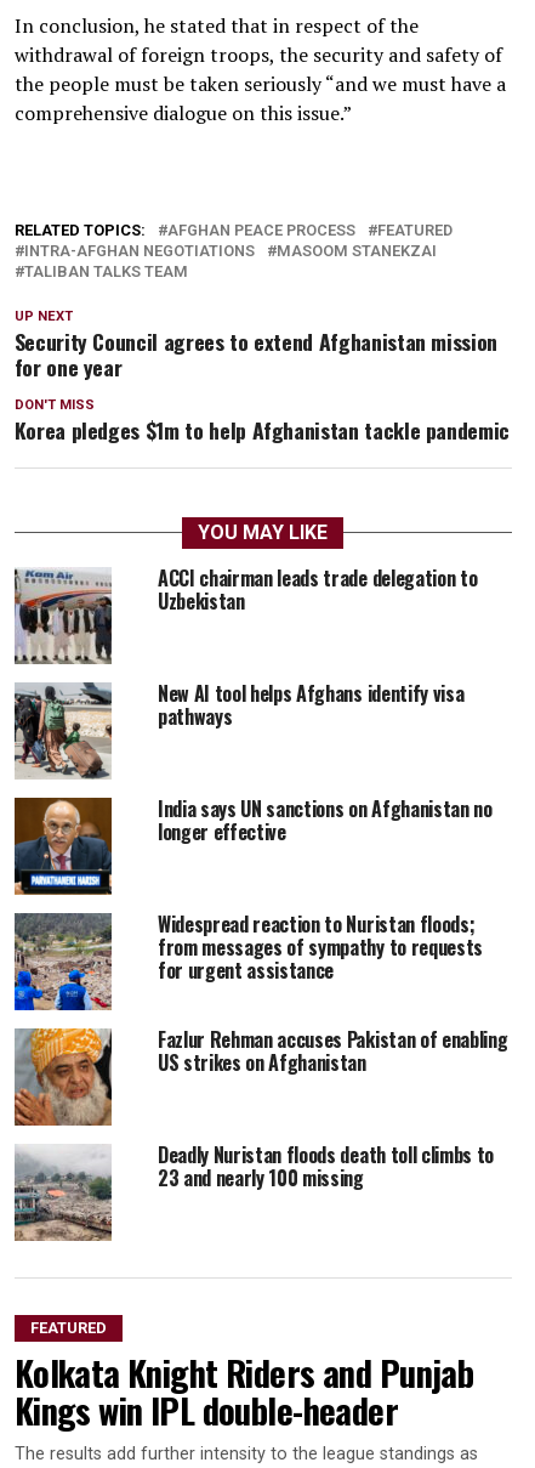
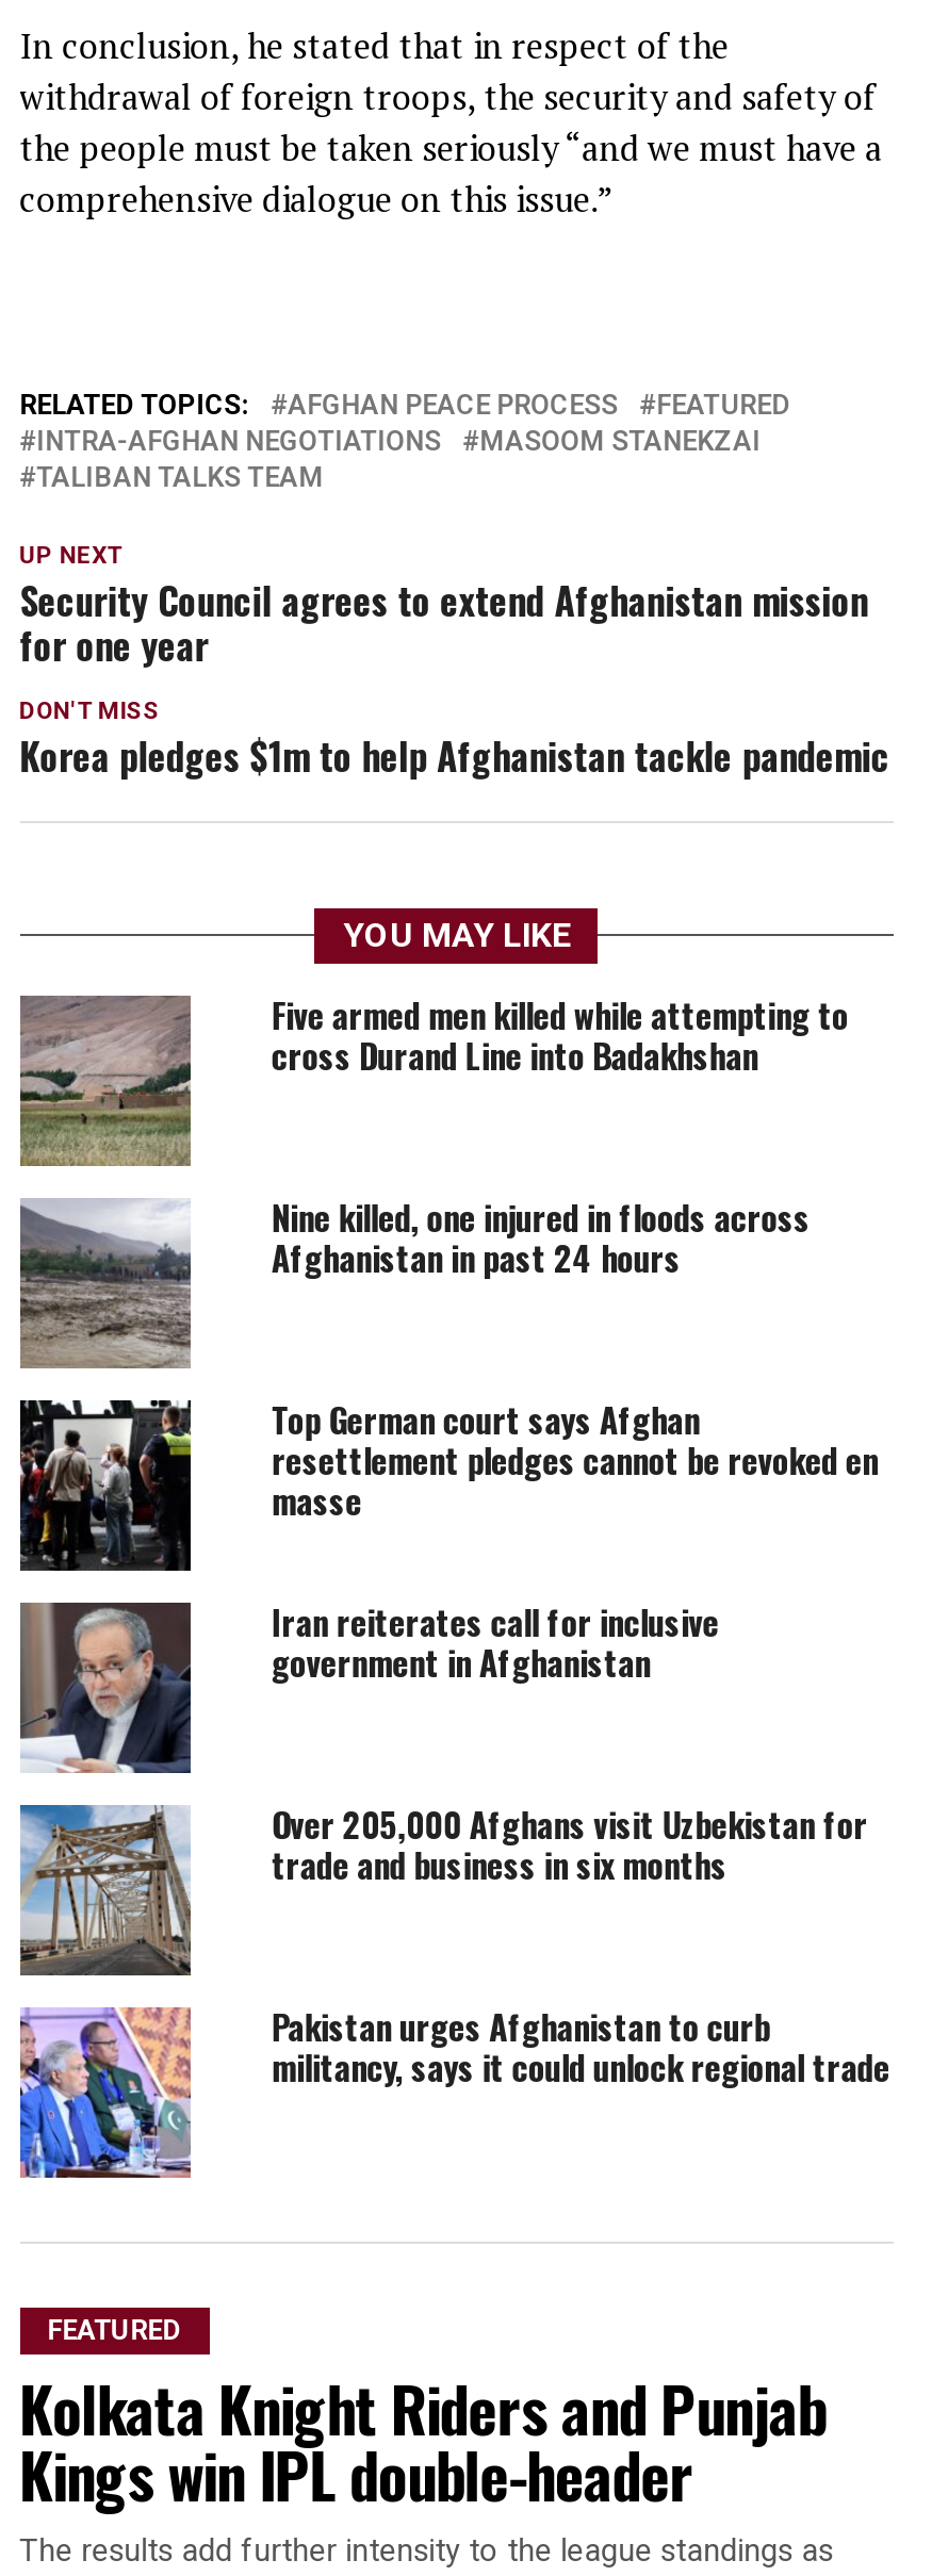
- [image]
- ACCI chairman leads trade delegation to
- Uzbekistan
+ [image]
+ Five armed men killed while attempting to
+ cross Durand Line into Badakhshan

- [image]
- New AI tool helps Afghans identify visa
- pathways
+ [image]
+ Nine killed, one injured in floods across
+ Afghanistan in past 24 hours

- [image]
- India says UN sanctions on Afghanistan no
- longer effective
+ [image]
+ Top German court says Afghan
+ resettlement pledges cannot be revoked en
+ masse

- [image]
- Widespread reaction to Nuristan floods;
- from messages of sympathy to requests
- for urgent assistance
+ [image]
+ Iran reiterates call for inclusive
+ government in Afghanistan

- [image]
- Fazlur Rehman accuses Pakistan of enabling
- US strikes on Afghanistan
+ [image]
+ Over 205,000 Afghans visit Uzbekistan for
+ trade and business in six months

- [image]
- Deadly Nuristan floods death toll climbs to
- 23 and nearly 100 missing
+ [image]
+ Pakistan urges Afghanistan to curb
+ militancy, says it could unlock regional trade
